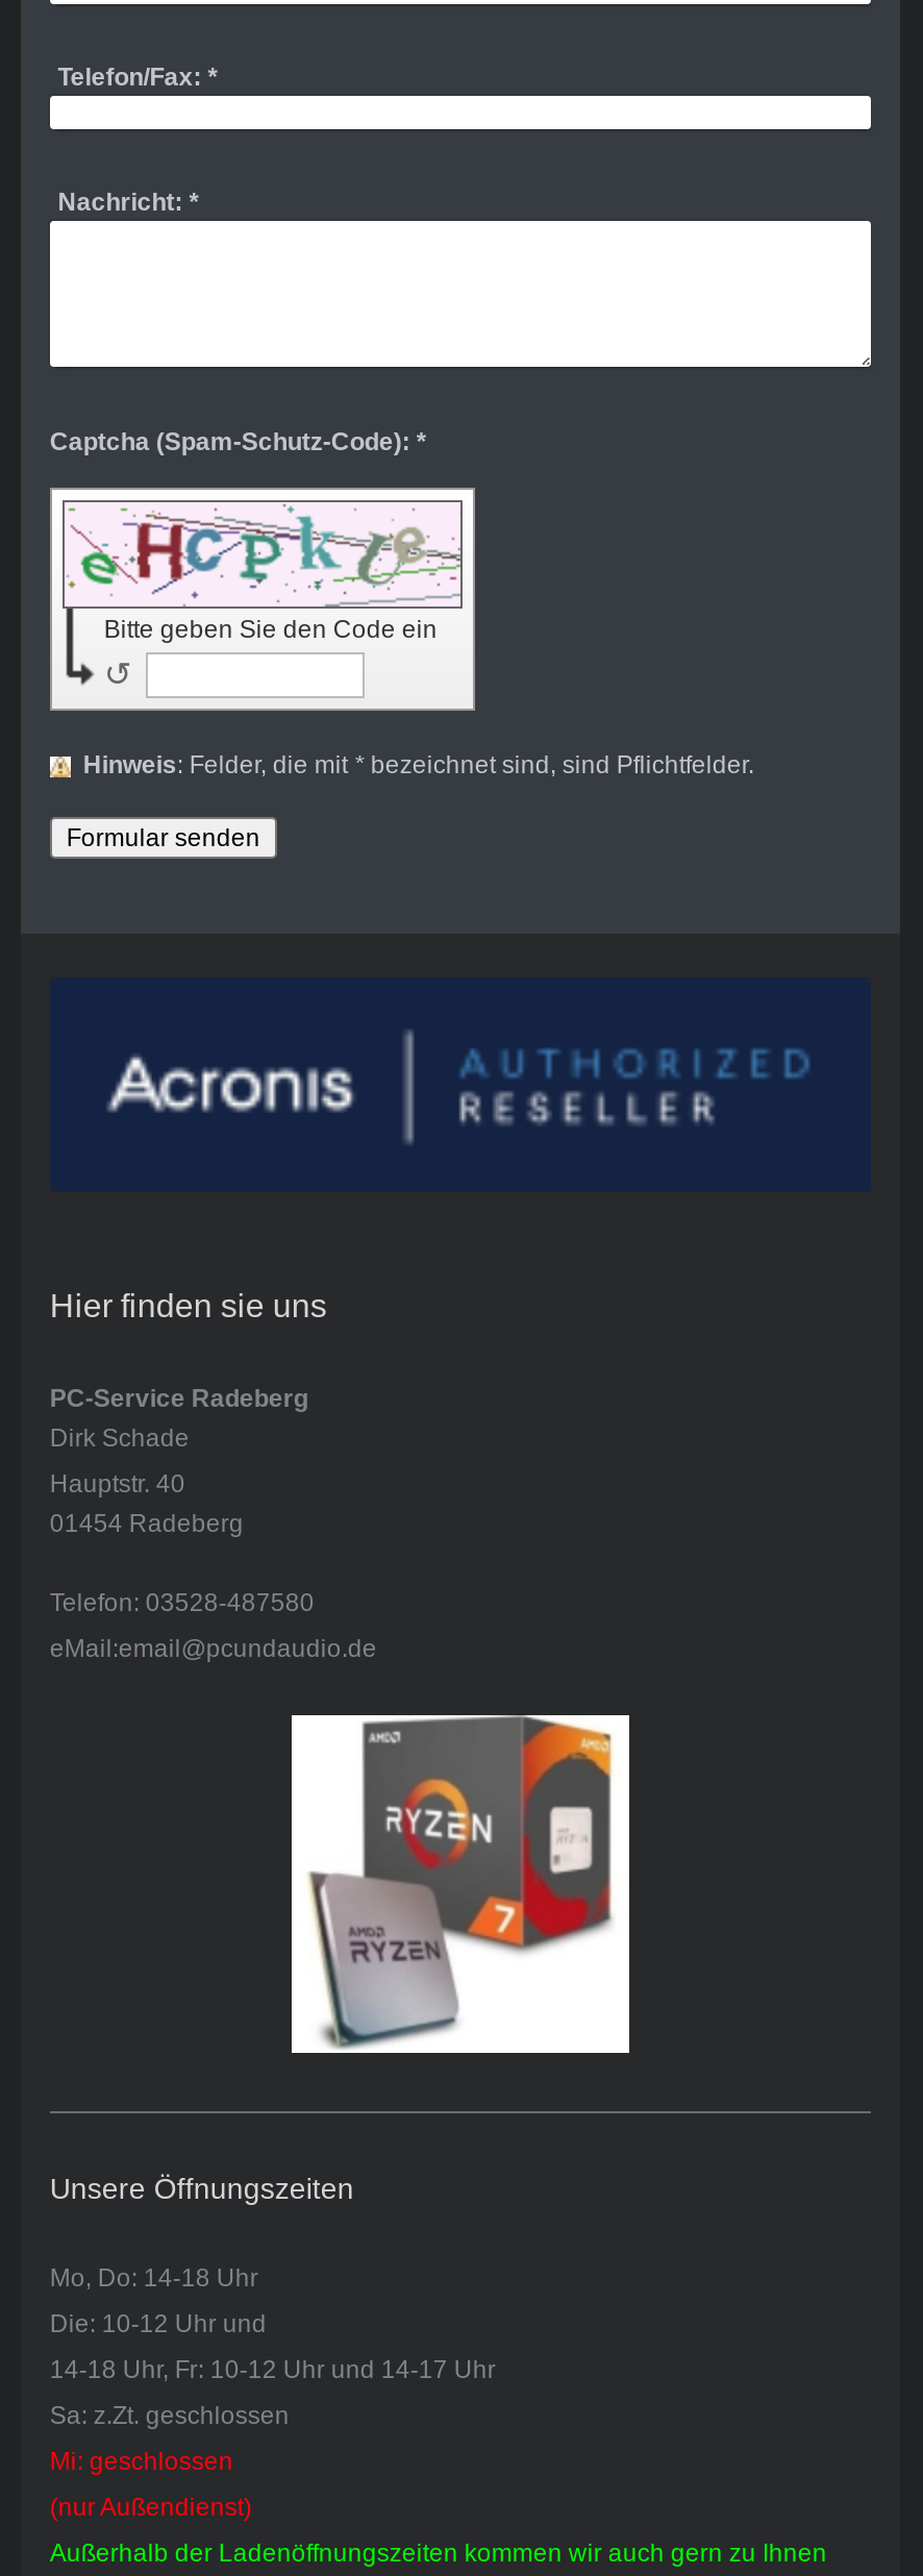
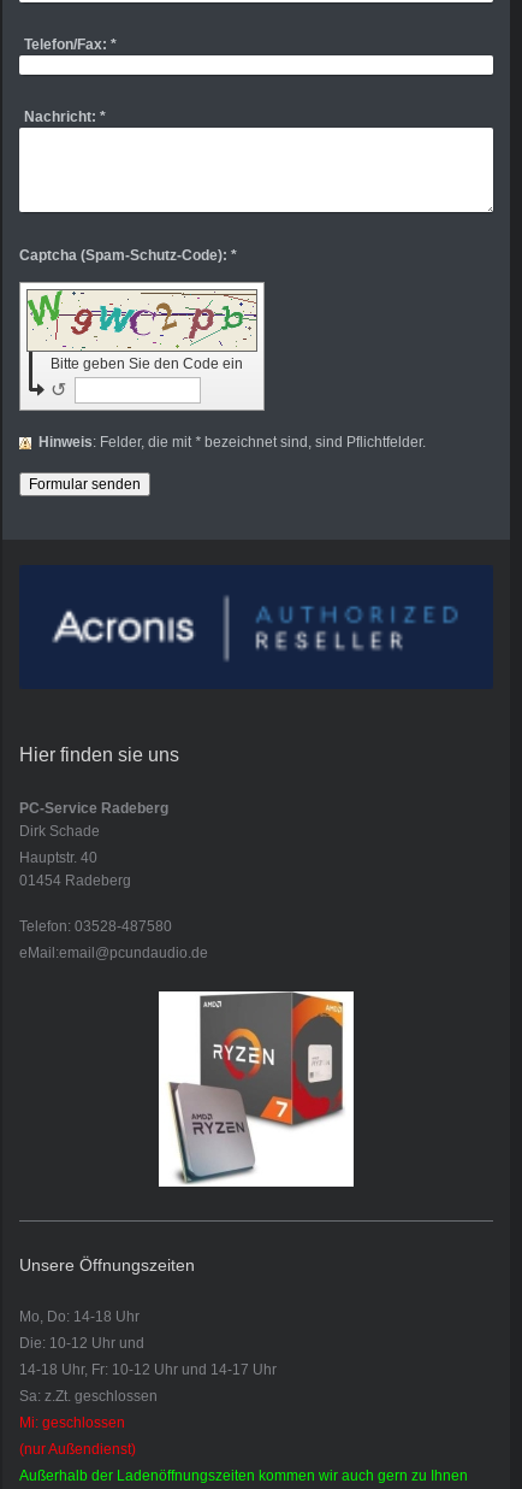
- [image]
+ [image]
